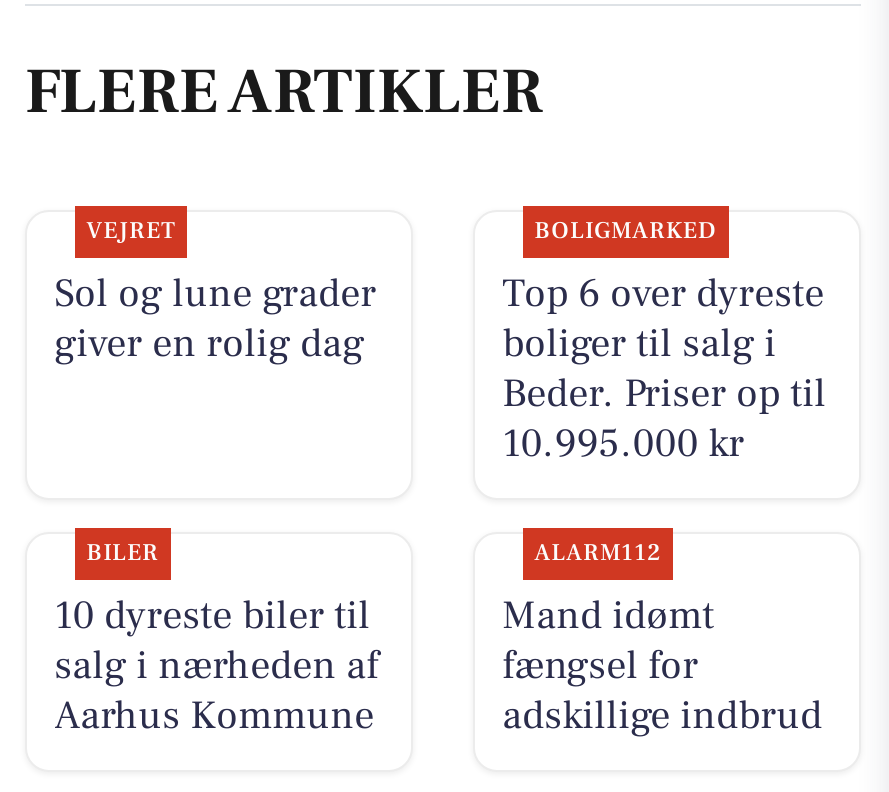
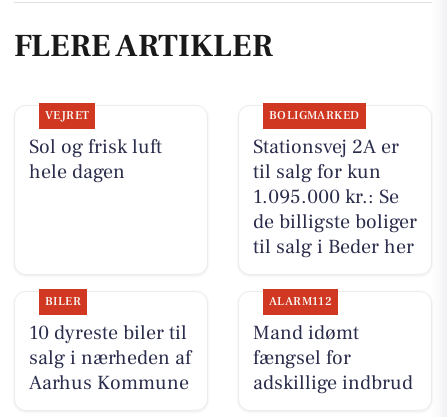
- Sol og lune grader
- giver en rolig dag
+ Sol og frisk luft
+ hele dagen

- Top 6 over dyreste
- boliger til salg i
- Beder. Priser op til
- 10.995.000 kr
+ Stationsvej 2A er
+ til salg for kun
+ 1.095.000 kr.: Se
+ de billigste boliger
+ til salg i Beder her
